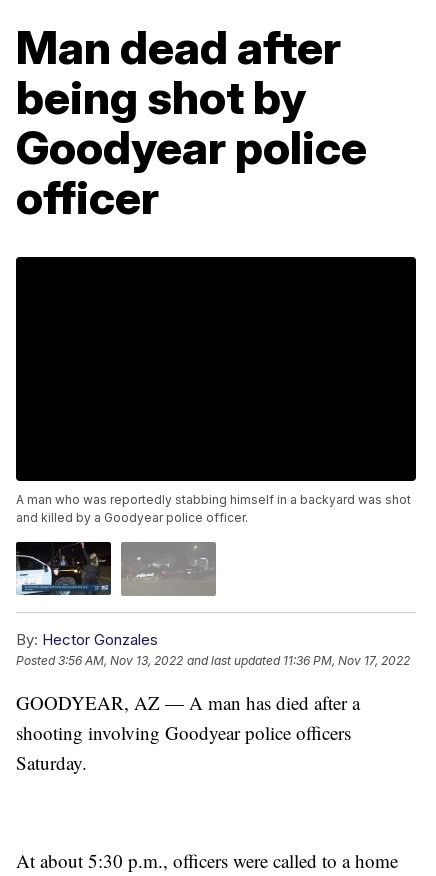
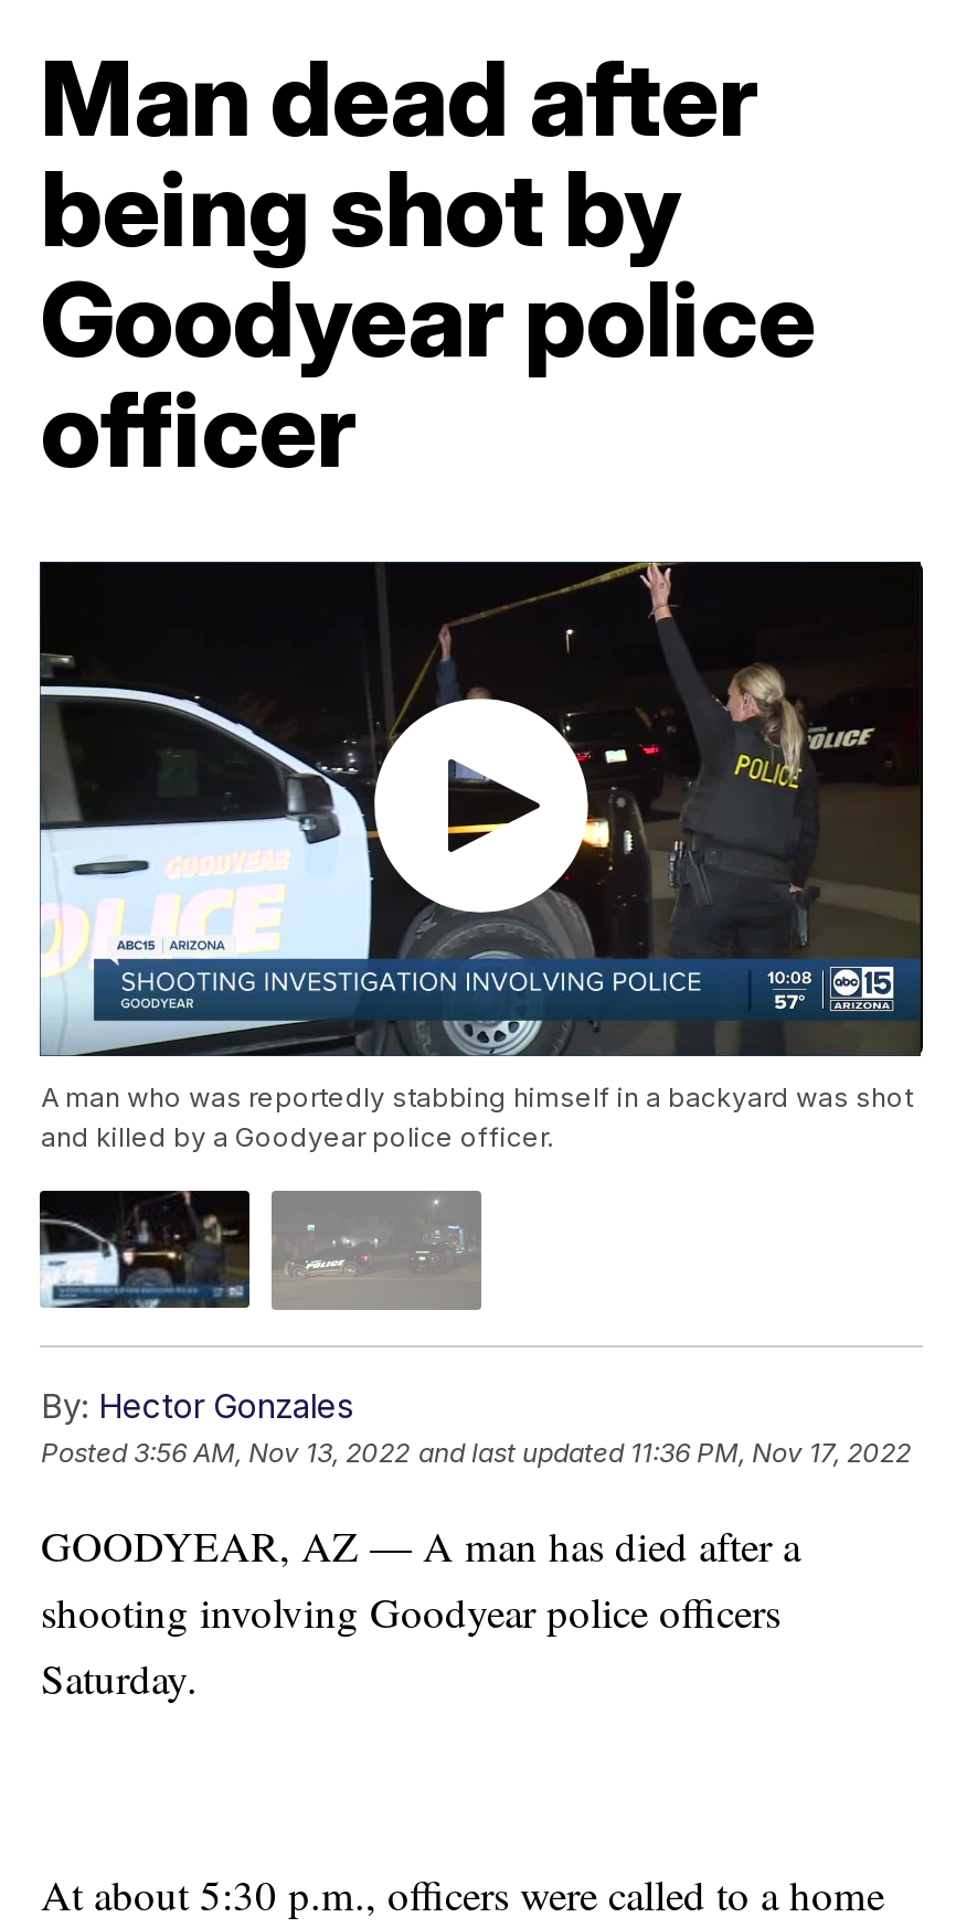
+ [image]
